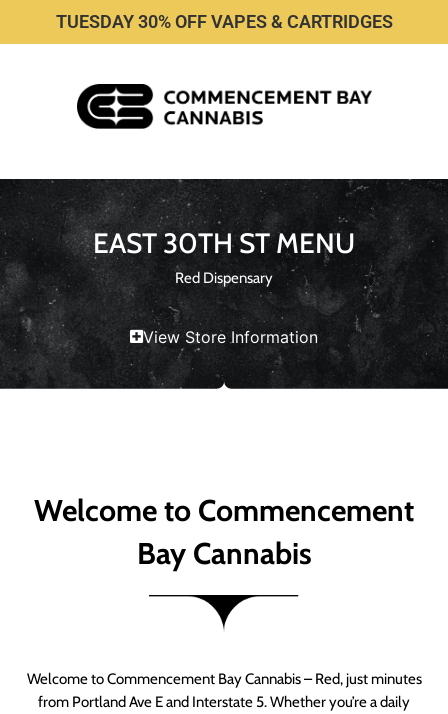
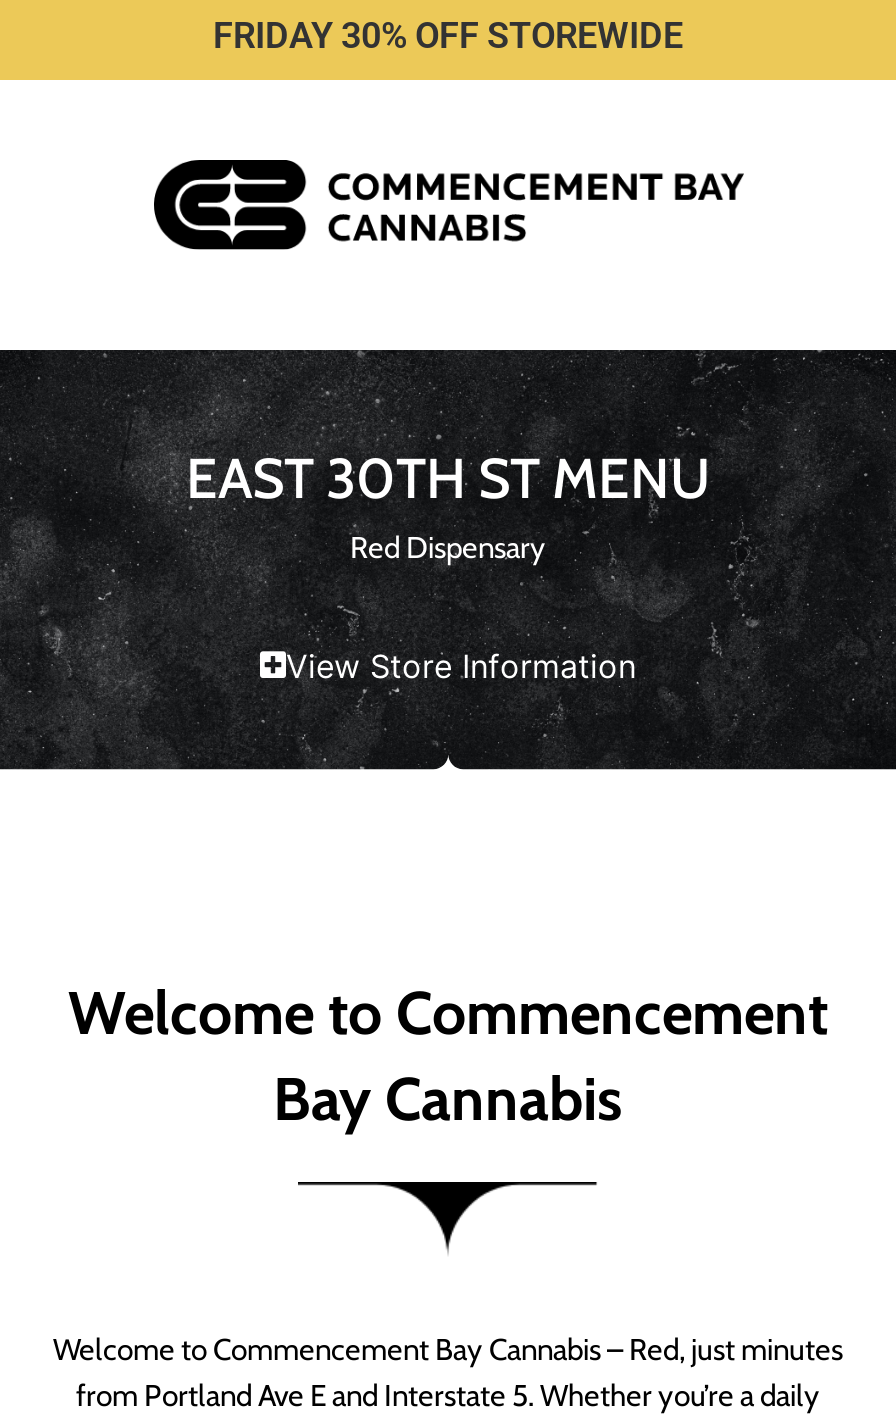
- TUESDAY 30% OFF VAPES & CARTRIDGES
+ FRIDAY 30% OFF STOREWIDE
